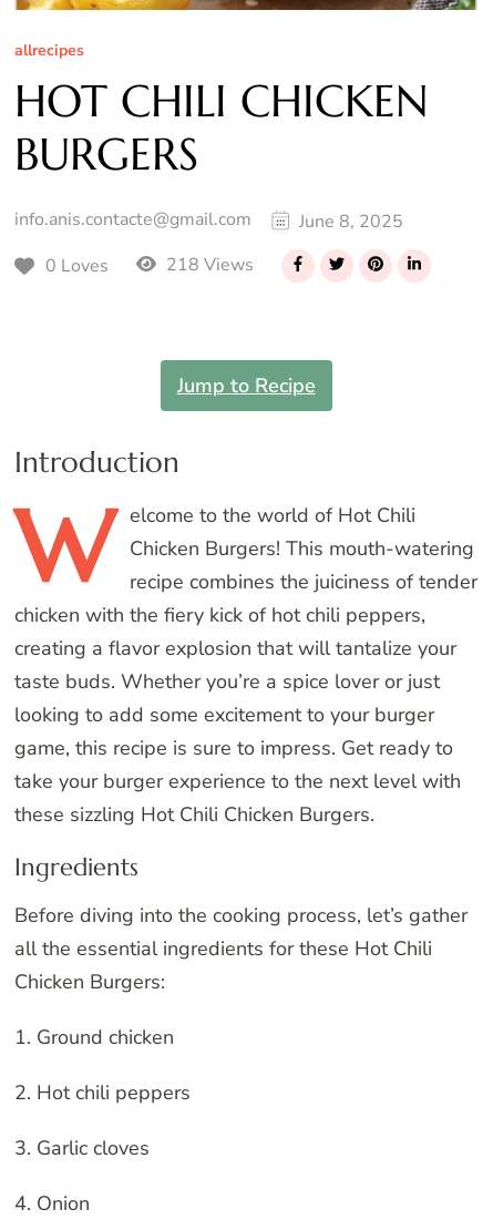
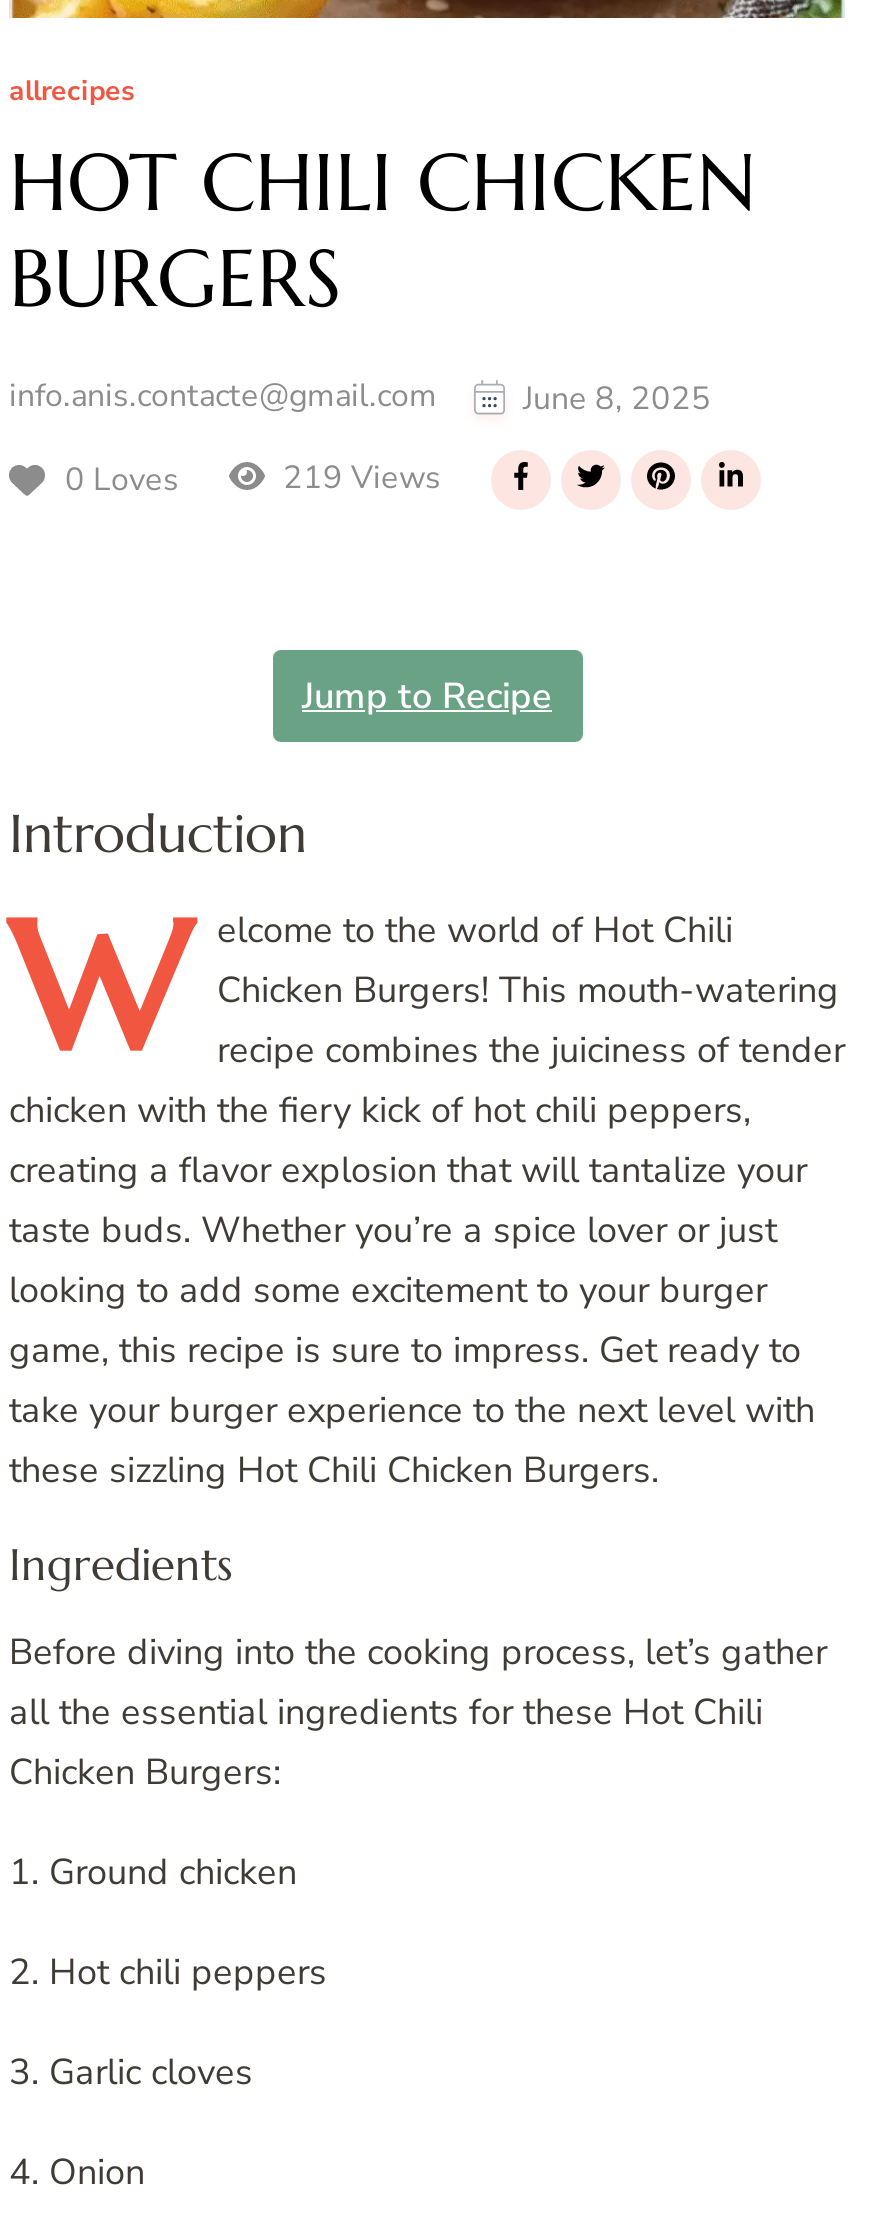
- 218 Views
+ 219 Views
